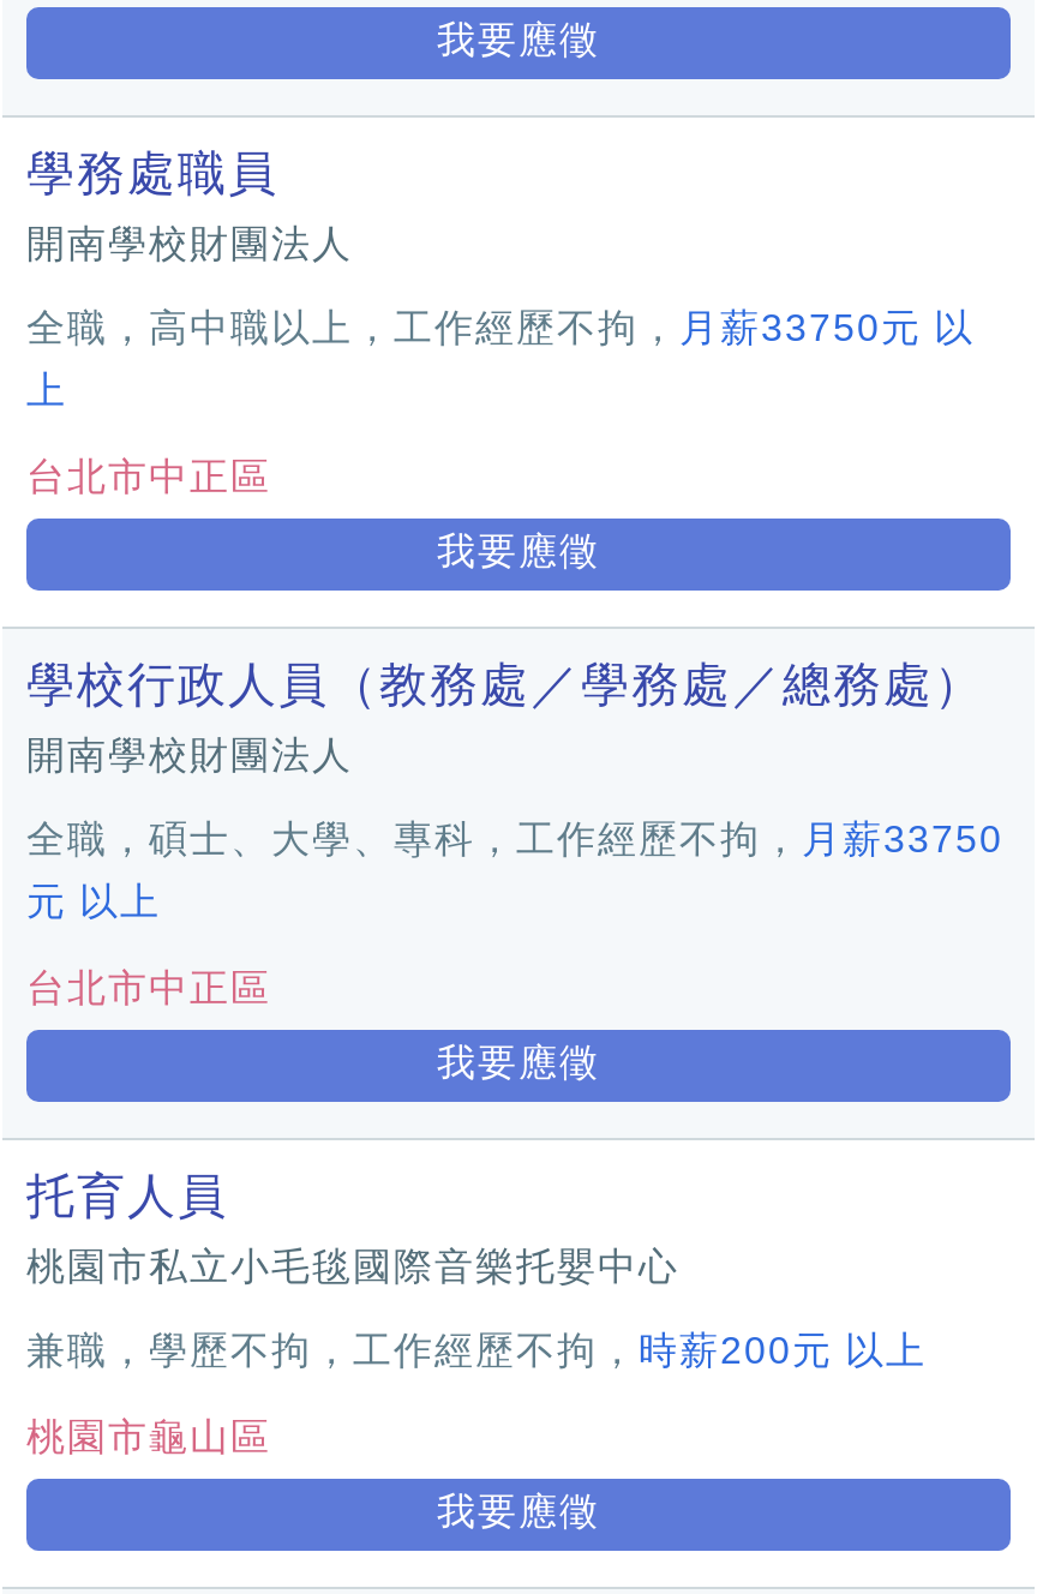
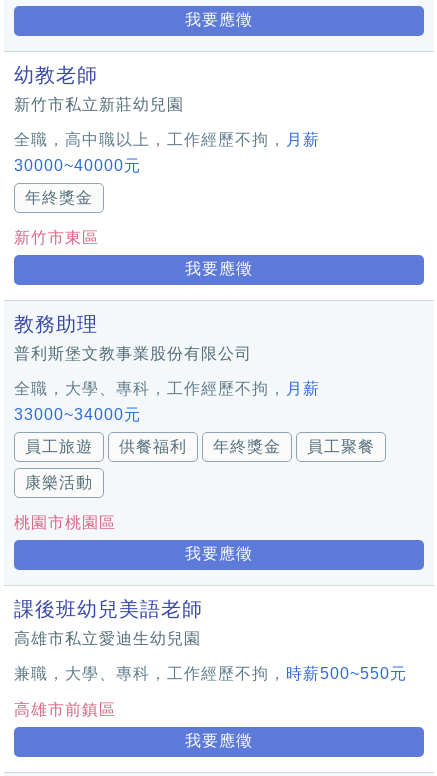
- 學務處職員
- 開南學校財團法人
- 全職，高中職以上，工作經歷不拘，月薪33750元 以
- 上
- 台北市中正區
+ 幼教老師
+ 新竹市私立新莊幼兒園
+ 全職，高中職以上，工作經歷不拘，月薪
+ 30000~40000元
+ 年終獎金
+ 新竹市東區

- 學校行政人員（教務處／學務處／總務處）
- 開南學校財團法人
- 全職，碩士、大學、專科，工作經歷不拘，月薪33750
- 元 以上
- 台北市中正區
+ 教務助理
+ 普利斯堡文教事業股份有限公司
+ 全職，大學、專科，工作經歷不拘，月薪
+ 33000~34000元
+ 員工旅遊
+ 供餐福利
+ 年終獎金
+ 員工聚餐
+ 康樂活動
+ 桃園市桃園區

- 托育人員
+ 課後班幼兒美語老師

- 桃園市私立小毛毯國際音樂托嬰中心
+ 高雄市私立愛迪生幼兒園

- 兼職，學歷不拘，工作經歷不拘，時薪200元 以上
+ 兼職，大學、專科，工作經歷不拘，時薪500~550元

- 桃園市龜山區
+ 高雄市前鎮區
